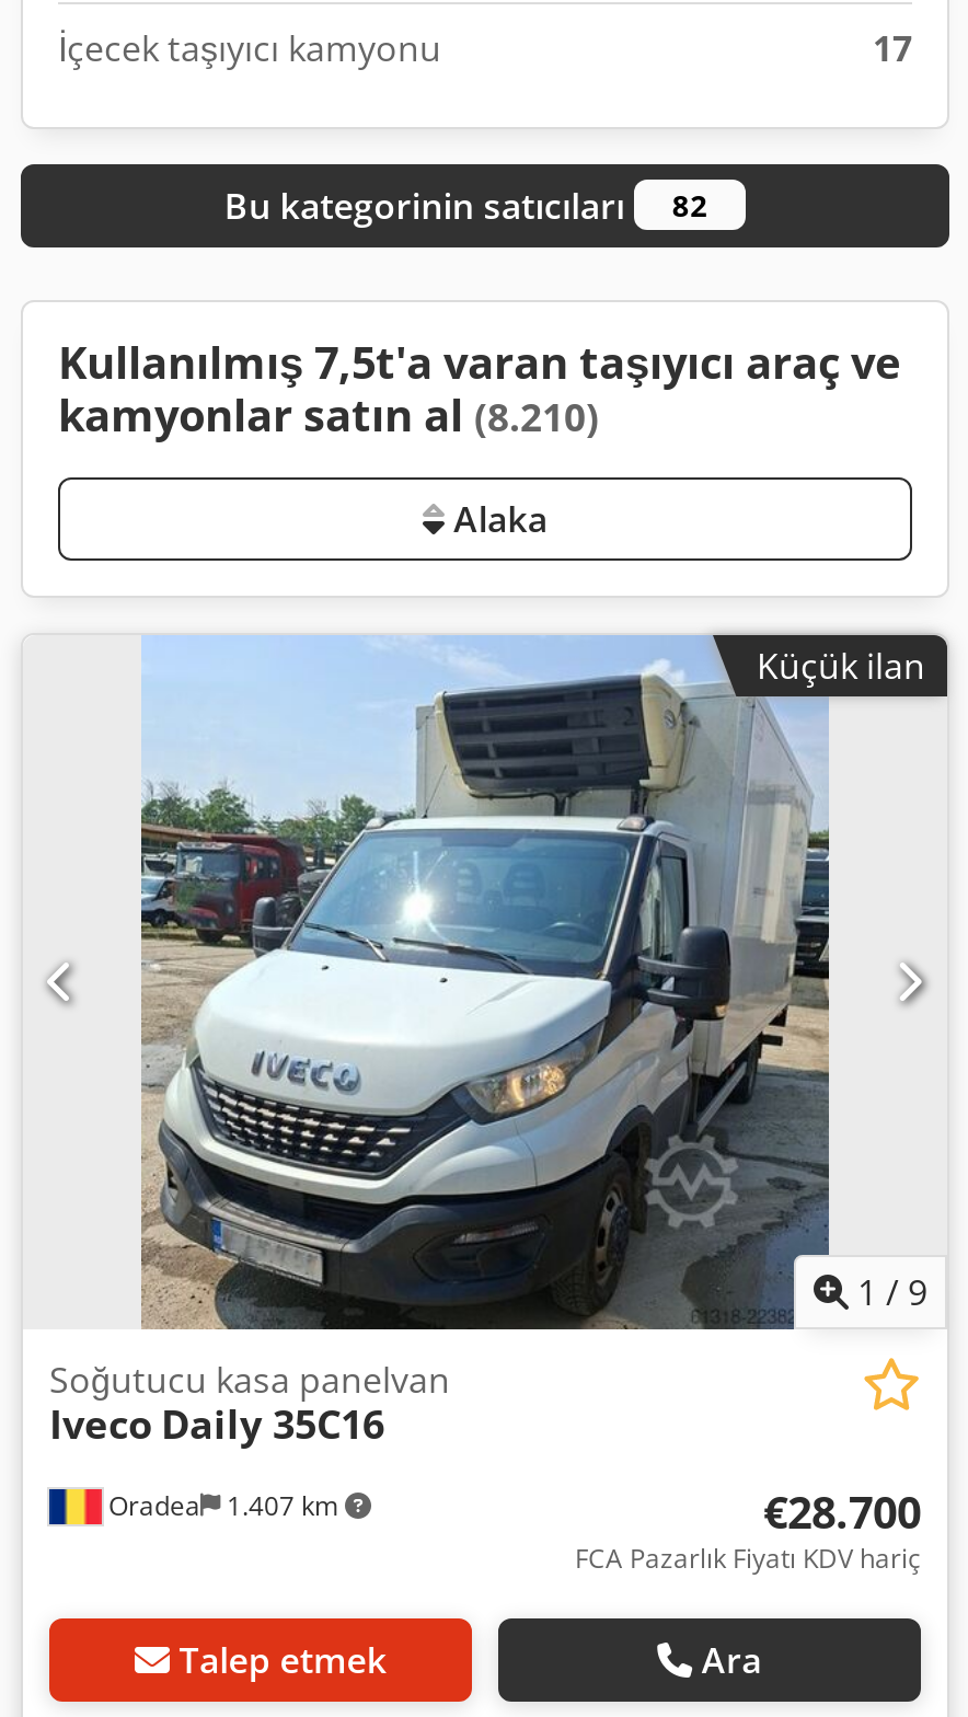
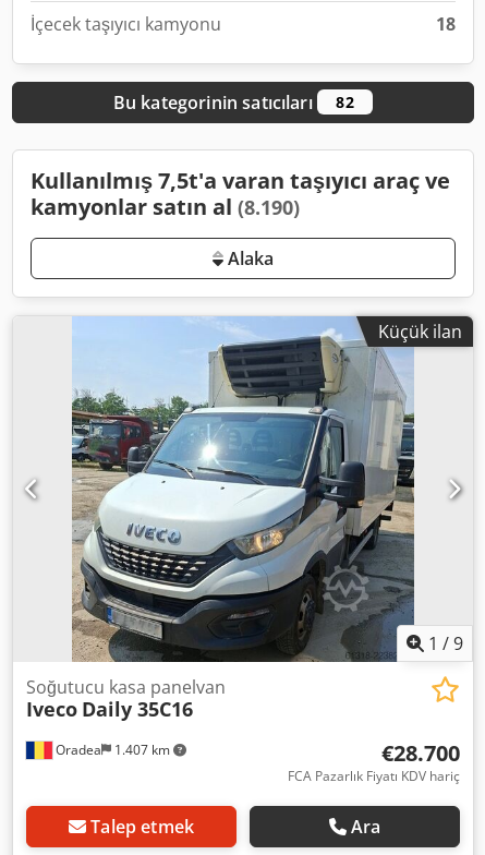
- 17
+ 18

- kamyonlar satın al (8.210)
+ kamyonlar satın al (8.190)
